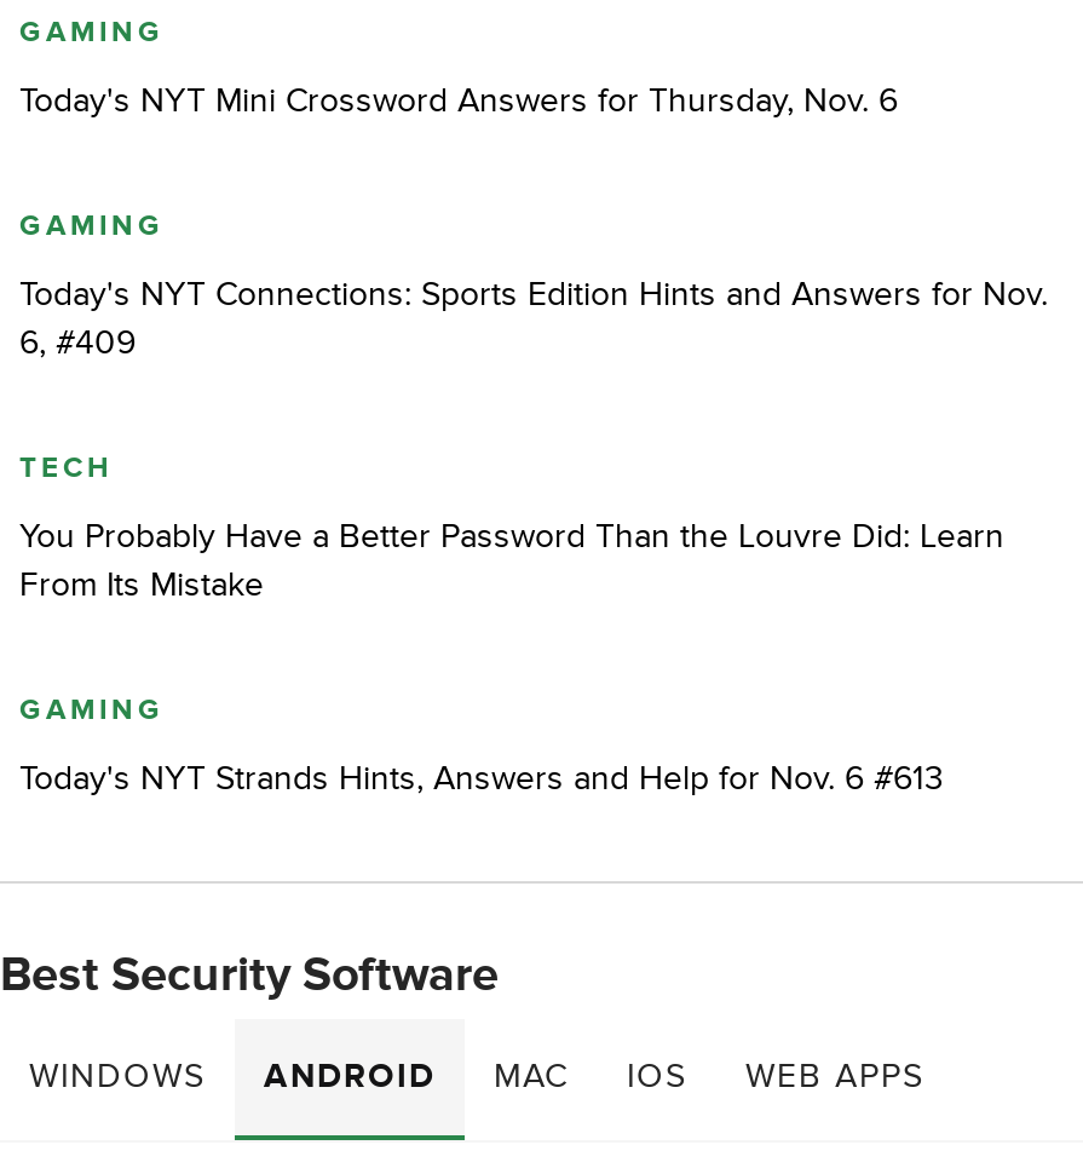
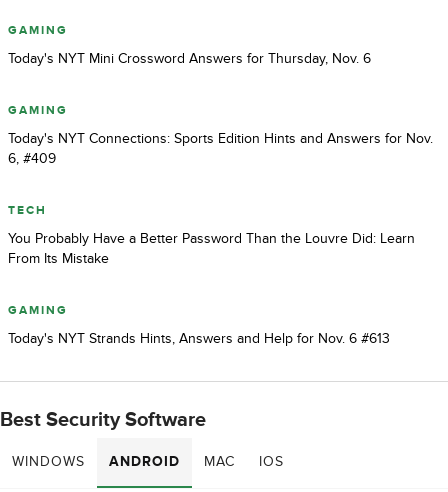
- WEB APPS
